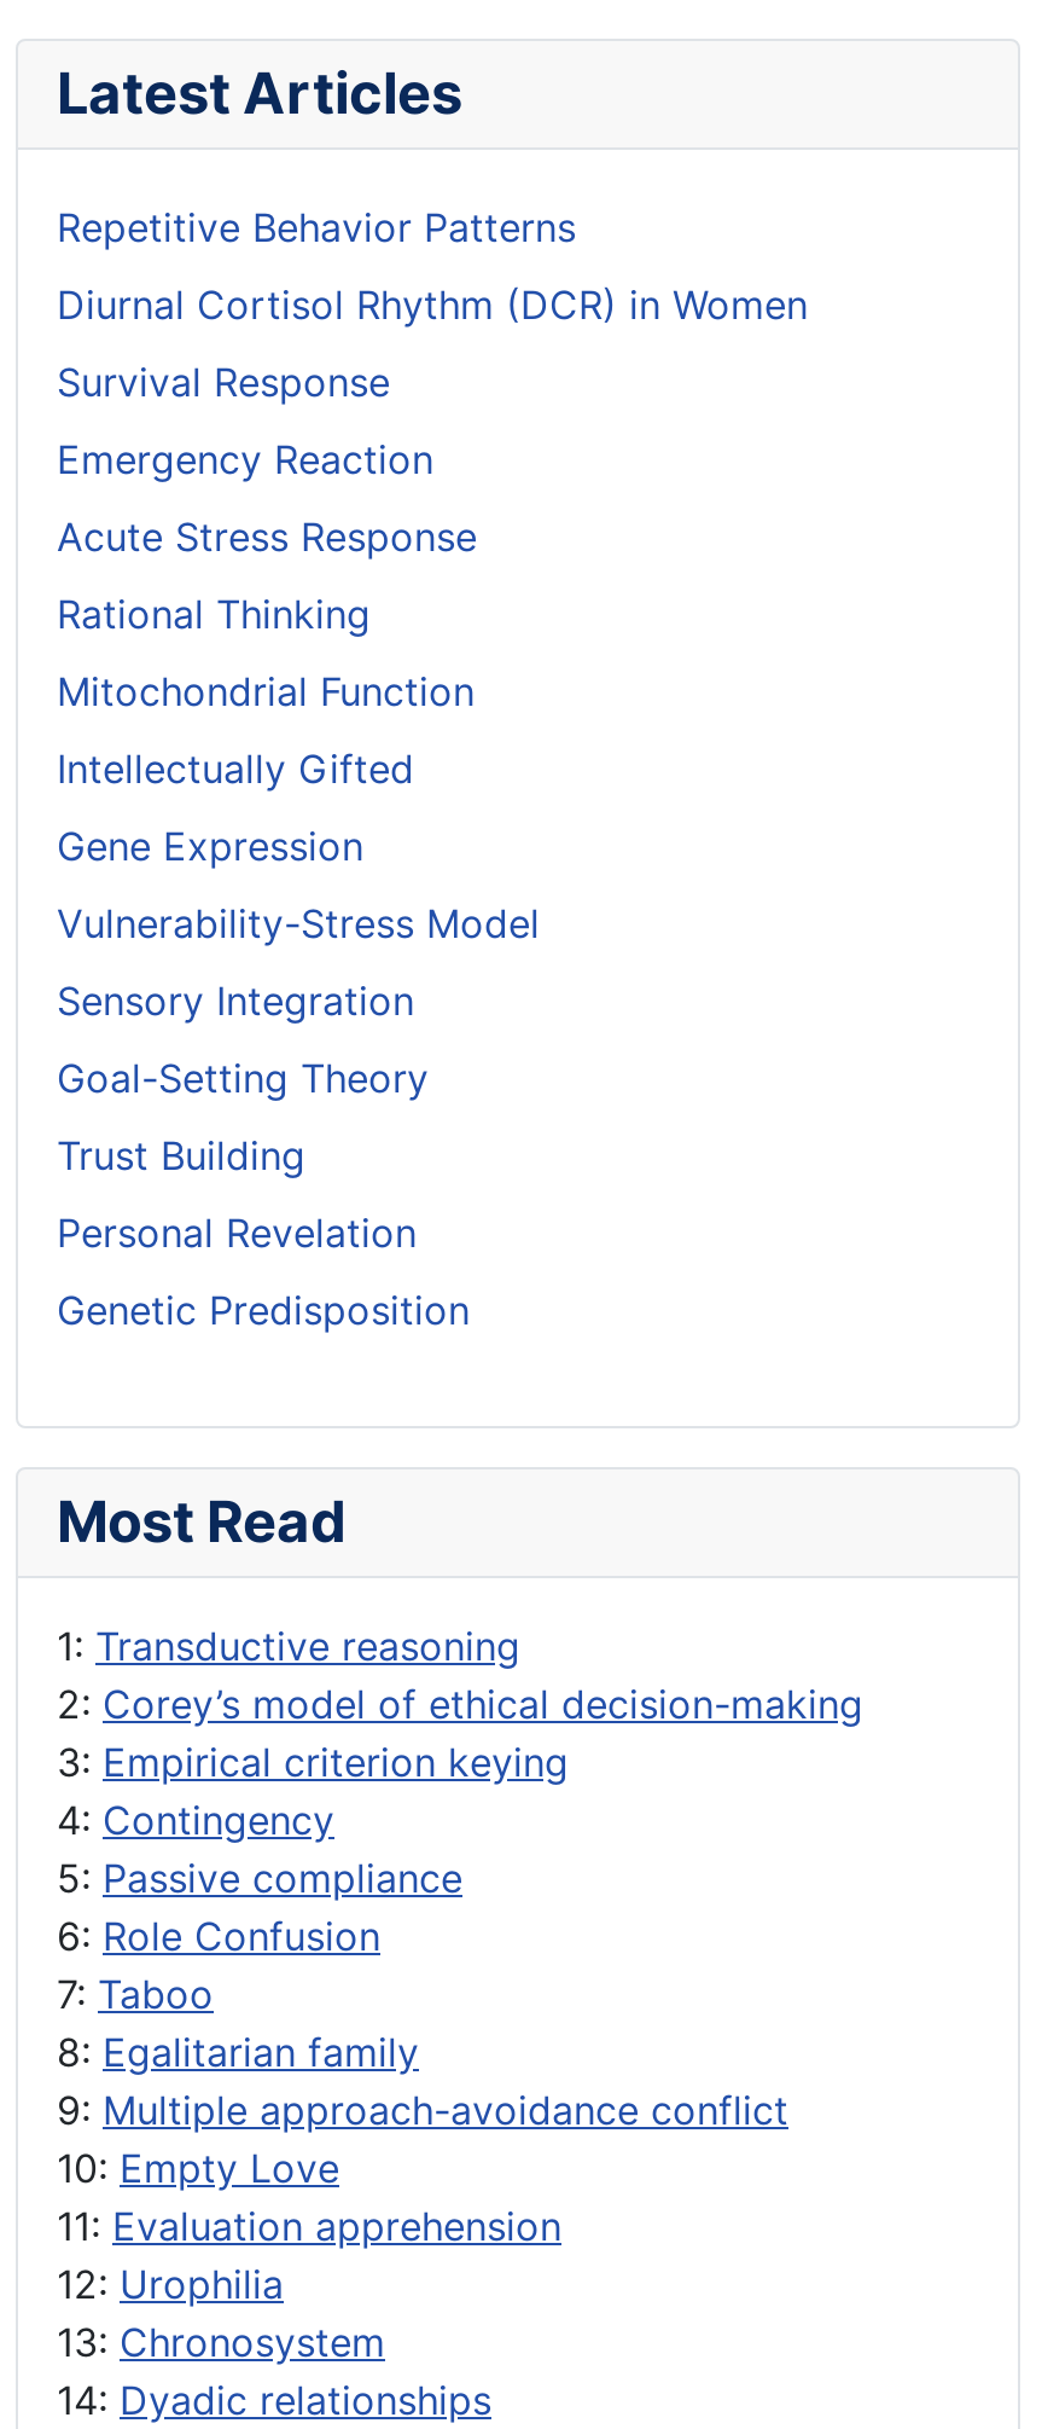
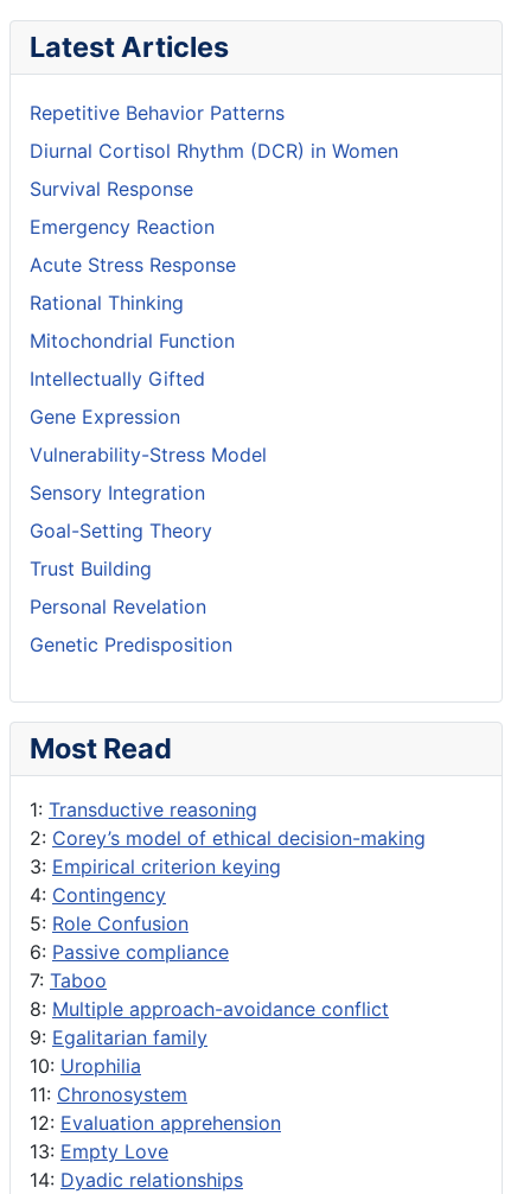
- 5: Passive compliance
- 6: Role Confusion
+ 5: Role Confusion
+ 6: Passive compliance

- 8: Egalitarian family
- 9: Multiple approach-avoidance conflict
- 10: Empty Love
- 11: Evaluation apprehension
- 12: Urophilia
- 13: Chronosystem
+ 8: Multiple approach-avoidance conflict
+ 9: Egalitarian family
+ 10: Urophilia
+ 11: Chronosystem
+ 12: Evaluation apprehension
+ 13: Empty Love
